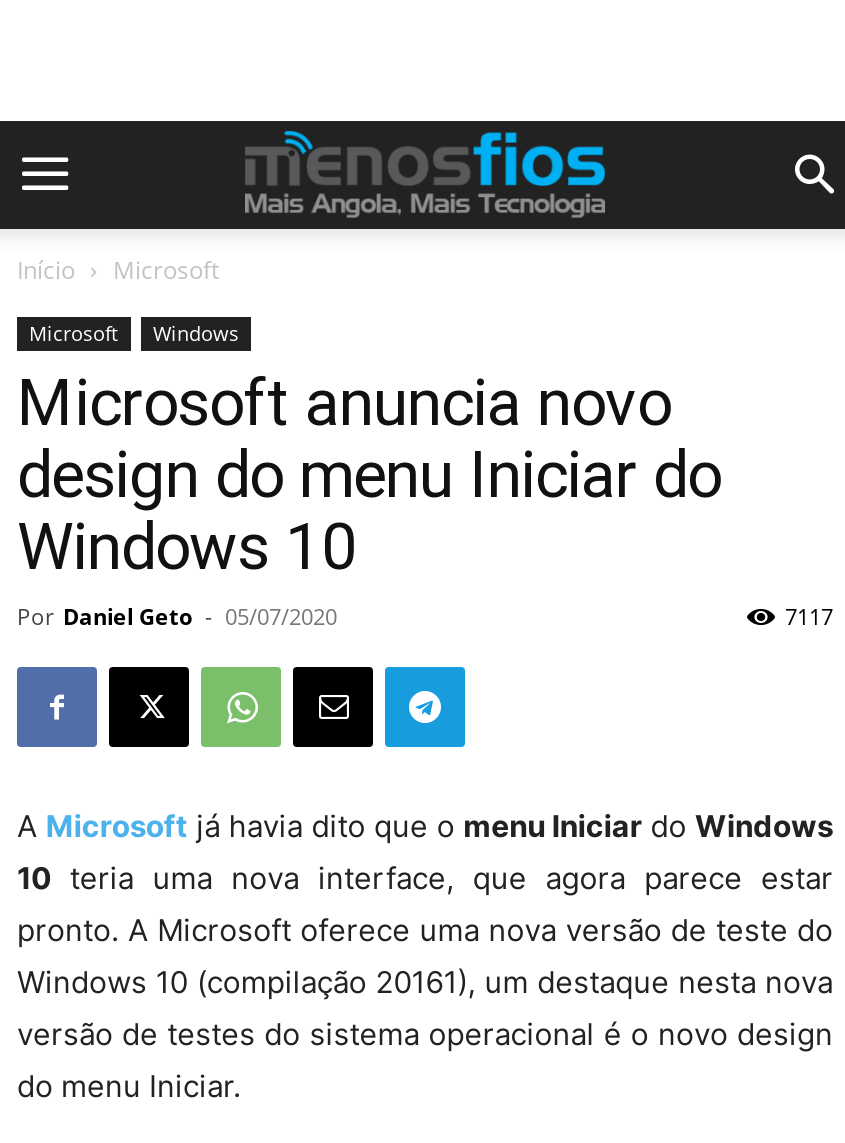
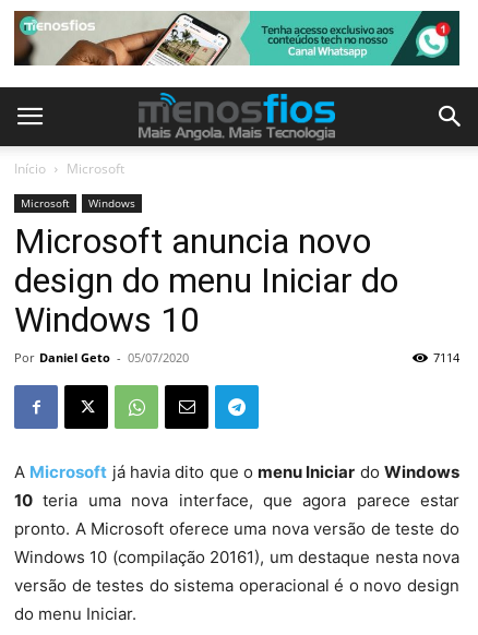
+ [image]

- 7117
+ 7114
